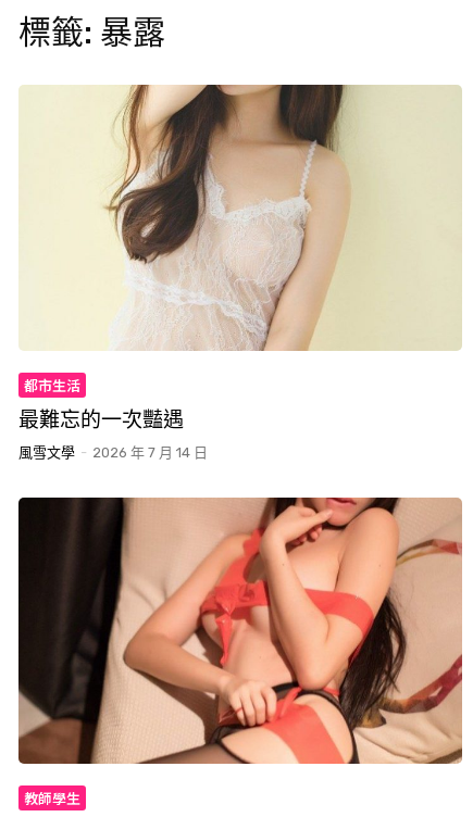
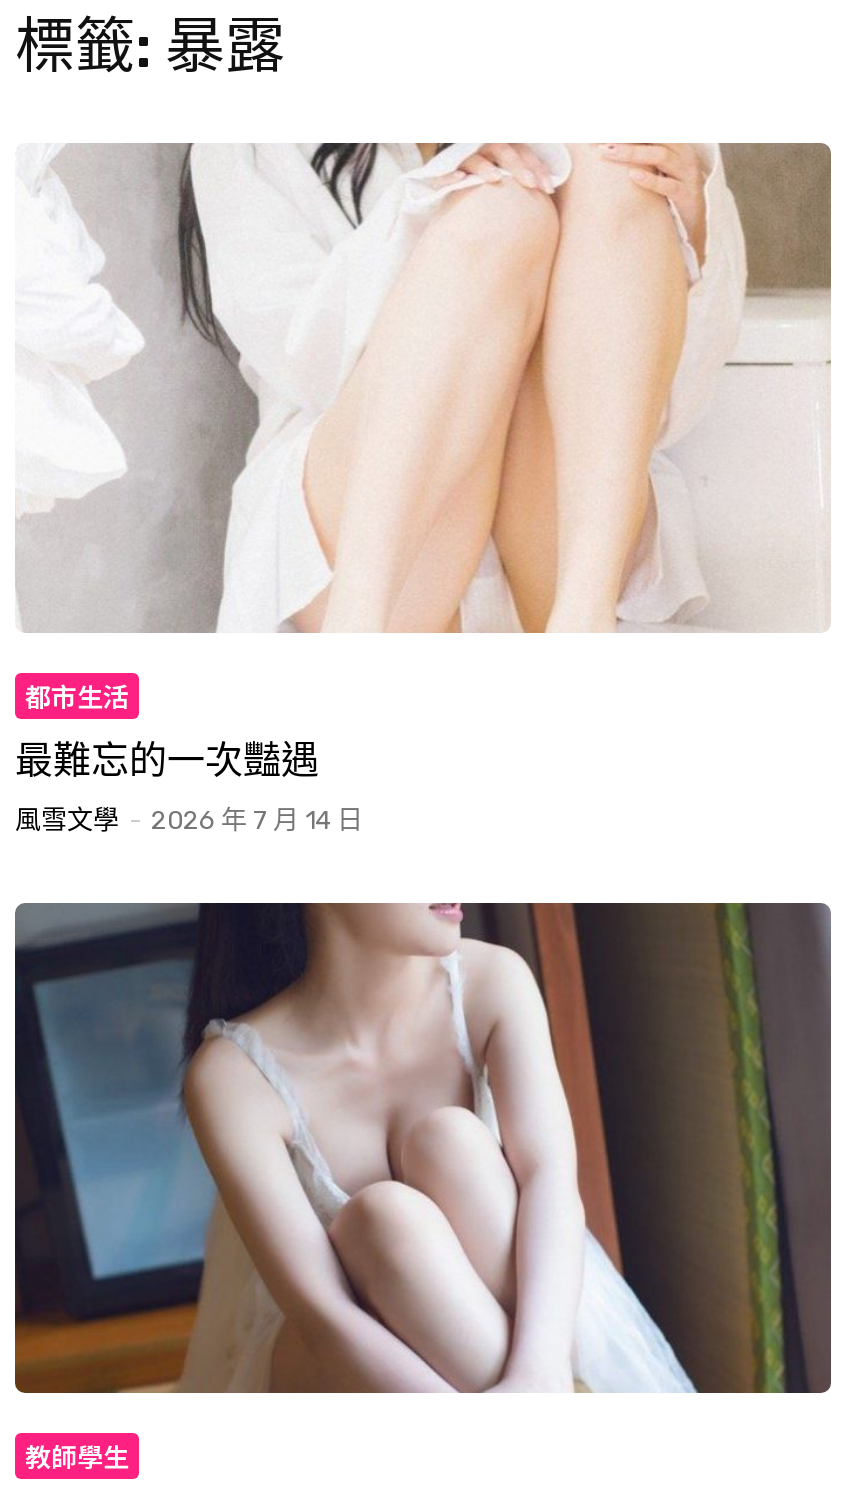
- [image]
+ [image]

- [image]
+ [image]
